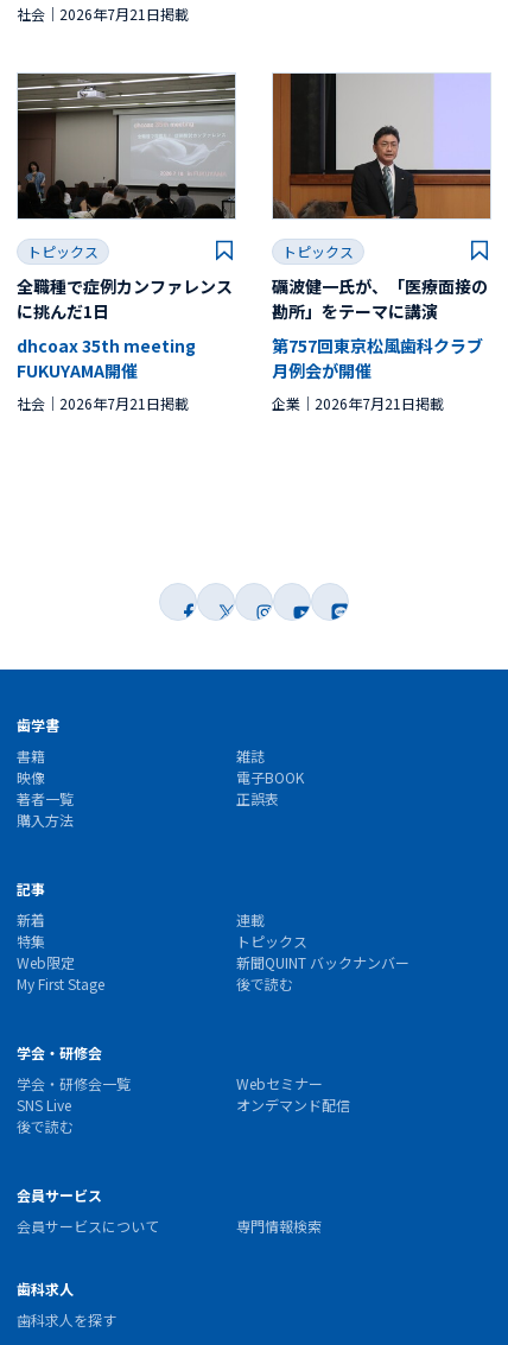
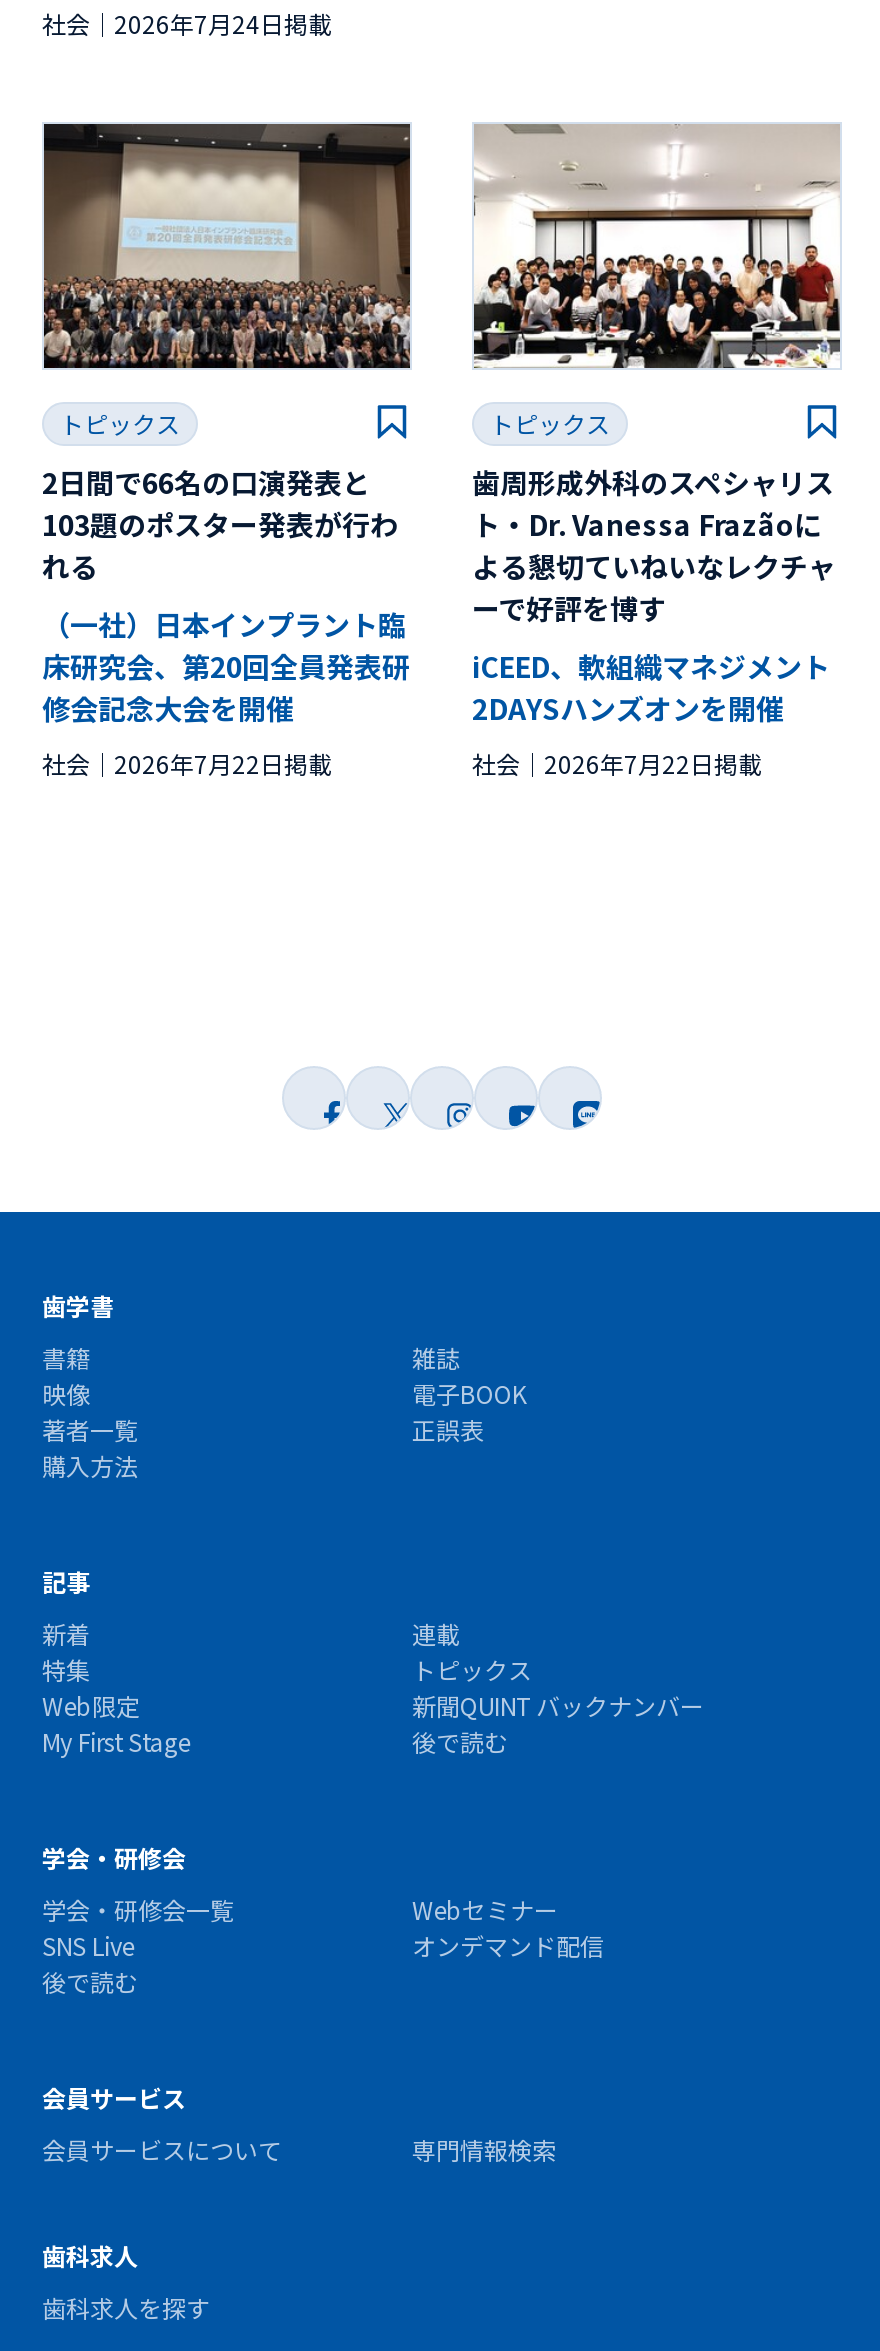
- 社会 2026年7月21日掲載
+ 社会 2026年7月24日掲載

- [image]
+ [image]

- [image]
+ [image]

- 全職種で症例カンファレンス
- に挑んだ1日
- dhcoax 35th meeting
- FUKUYAMA開催
+ 2日間で66名の口演発表と
+ 103題のポスター発表が行わ
+ れる
+ （一社）日本インプラント臨
+ 床研究会、第20回全員発表研
+ 修会記念大会を開催

- 礪波健一氏が、「医療面接の
- 勘所」をテーマに講演
- 第757回東京松風歯科クラブ
- 月例会が開催
- 企業
- 2026年7月21日掲載
+ 歯周形成外科のスペシャリス
+ ト・Dr. Vanessa Frazãoに
+ よる懇切ていねいなレクチャ
+ ーで好評を博す
+ iCEED、軟組織マネジメント
+ 2DAYSハンズオンを開催
+ 社会
+ 2026年7月22日掲載

- 社会 2026年7月21日掲載
+ 社会 2026年7月22日掲載
